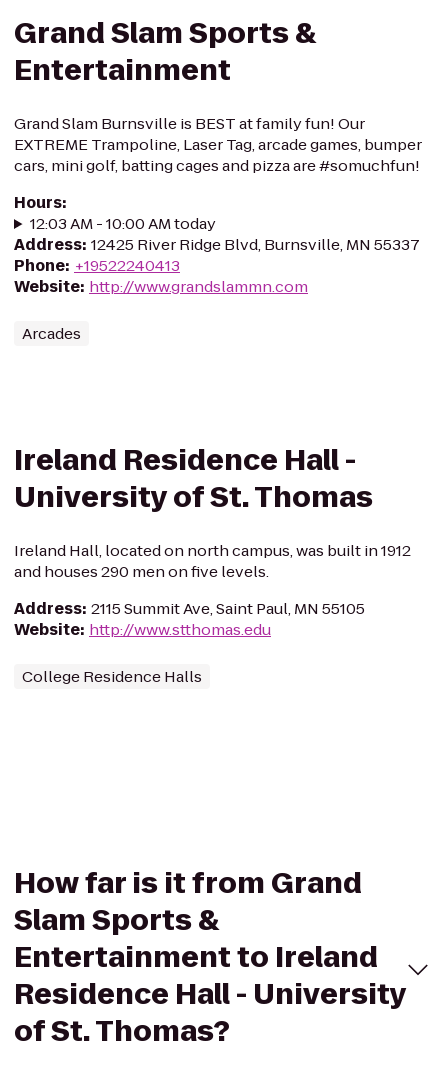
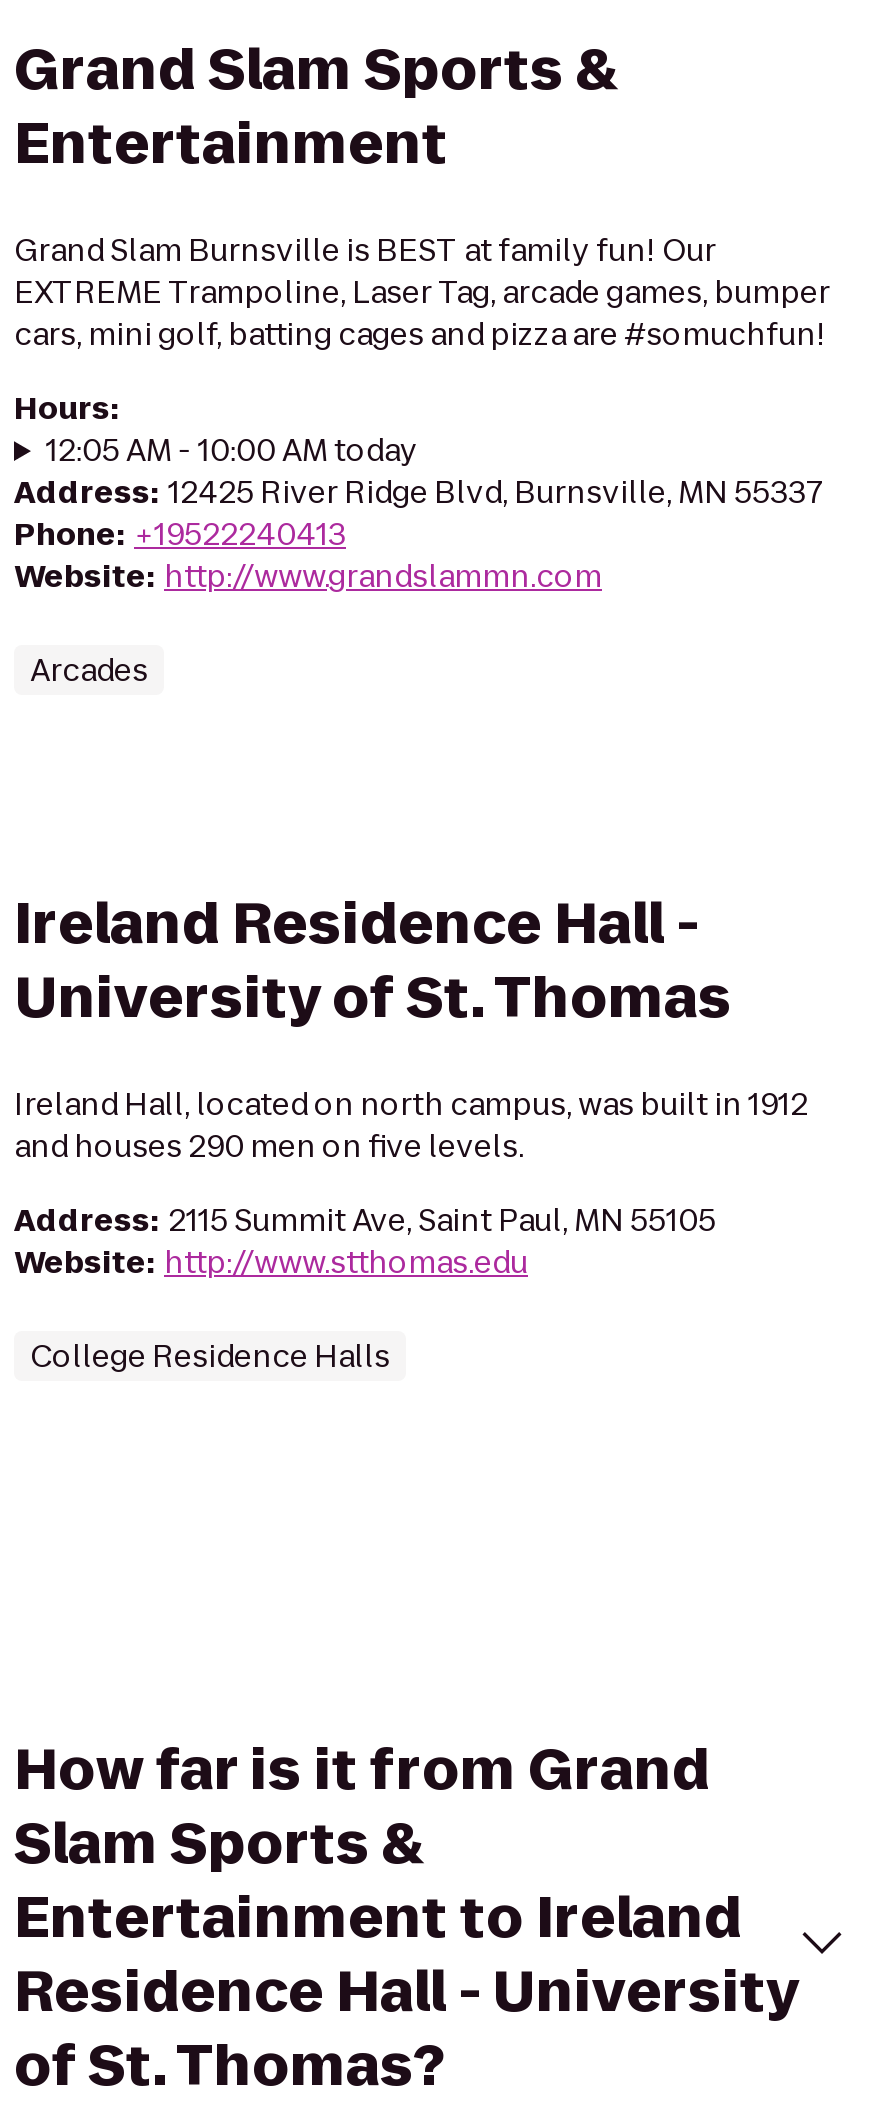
- 12:03 AM - 10:00 AM today
+ 12:05 AM - 10:00 AM today
